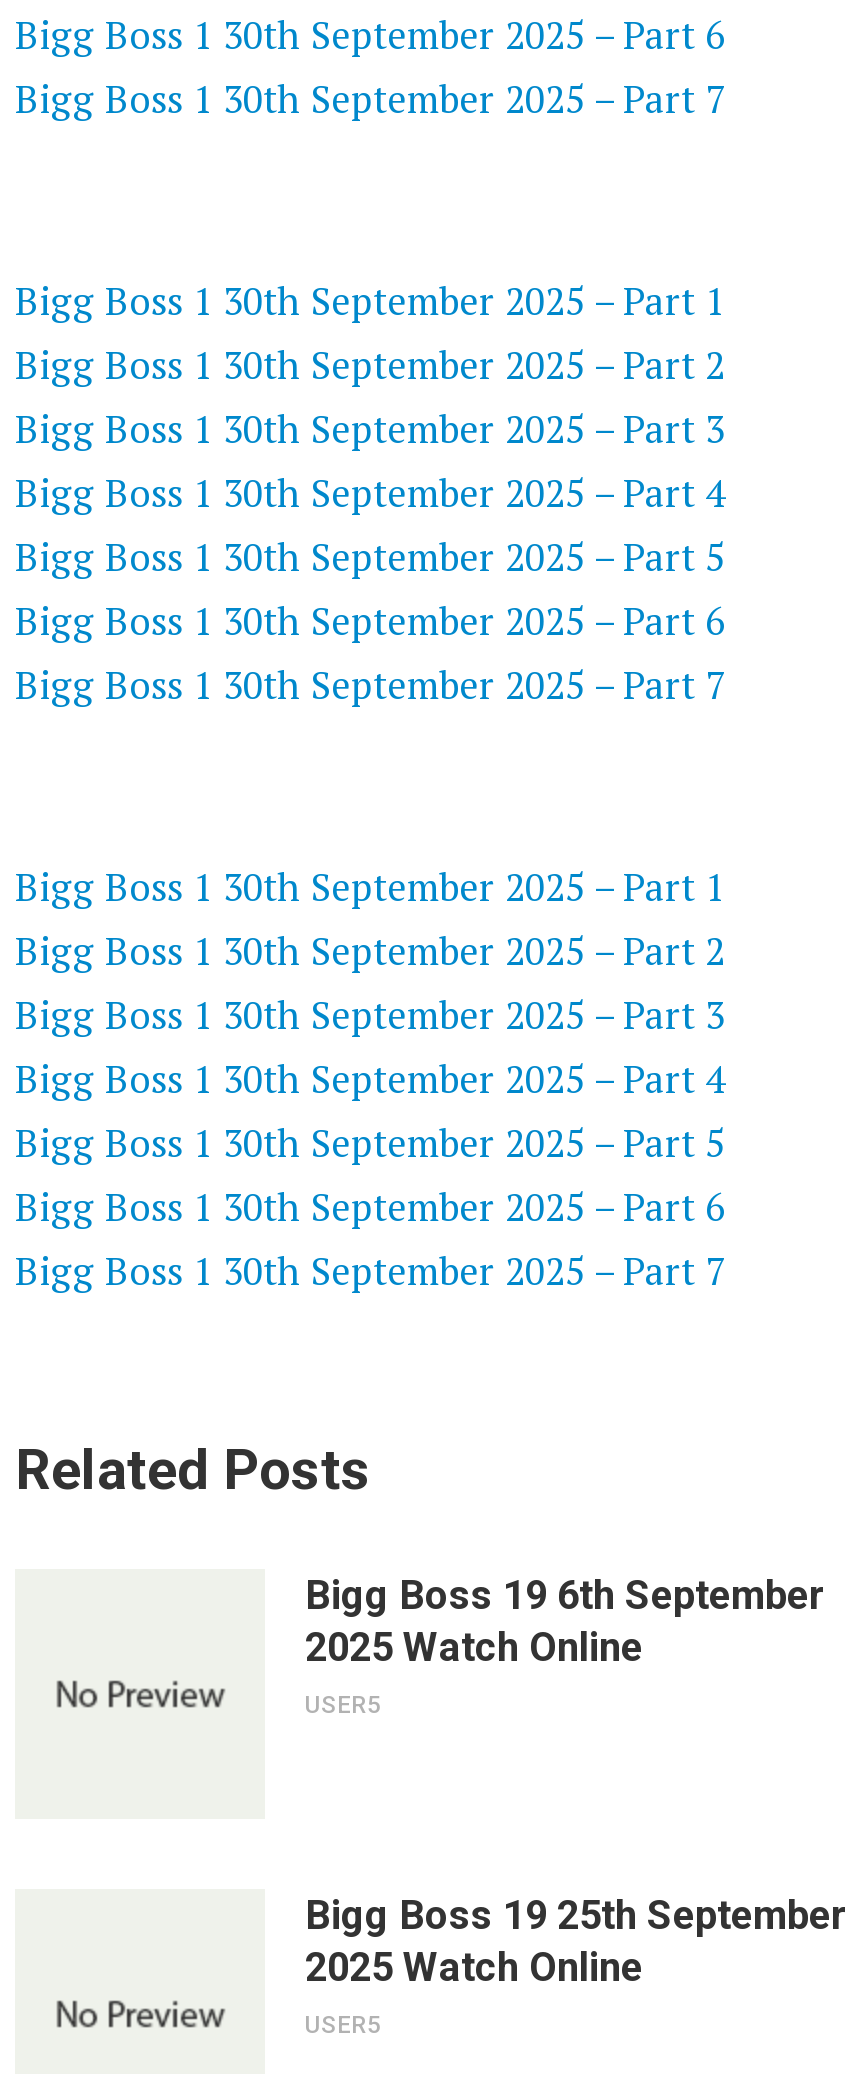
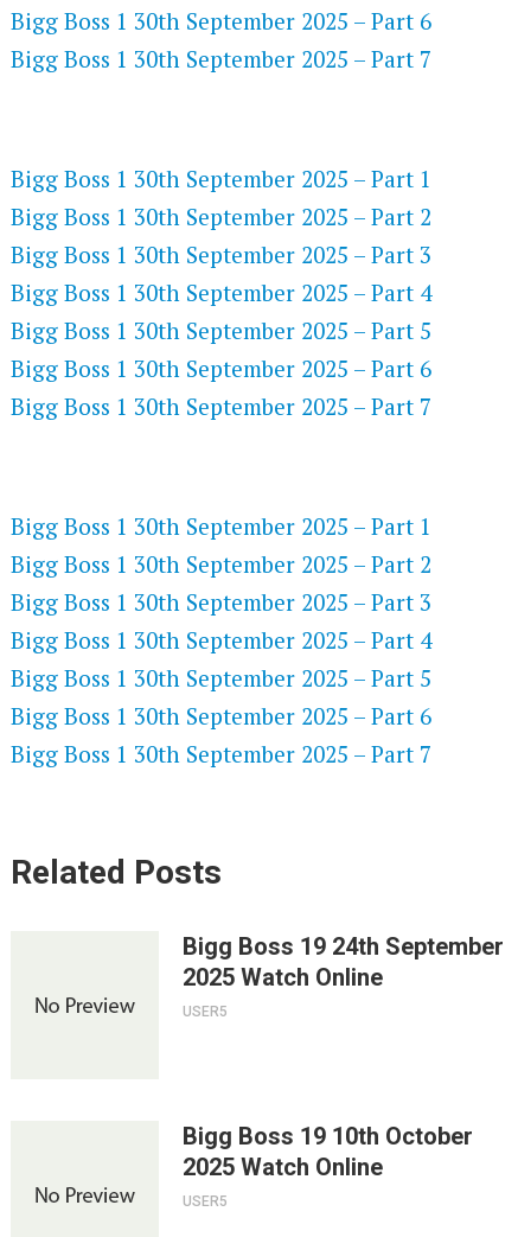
- Bigg Boss 19 6th September
+ Bigg Boss 19 24th September

- Bigg Boss 19 25th September
+ Bigg Boss 19 10th October
